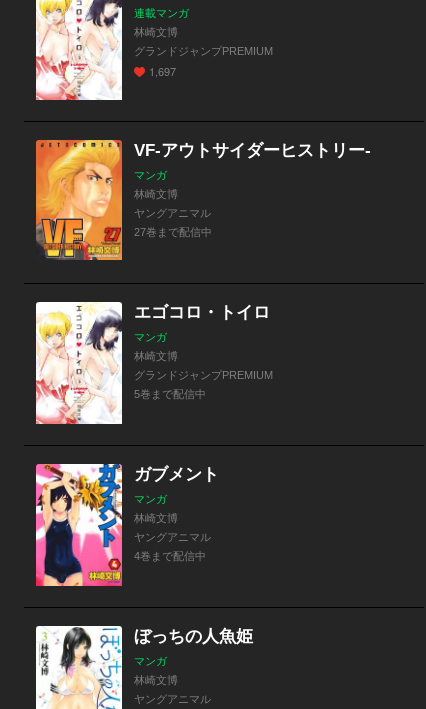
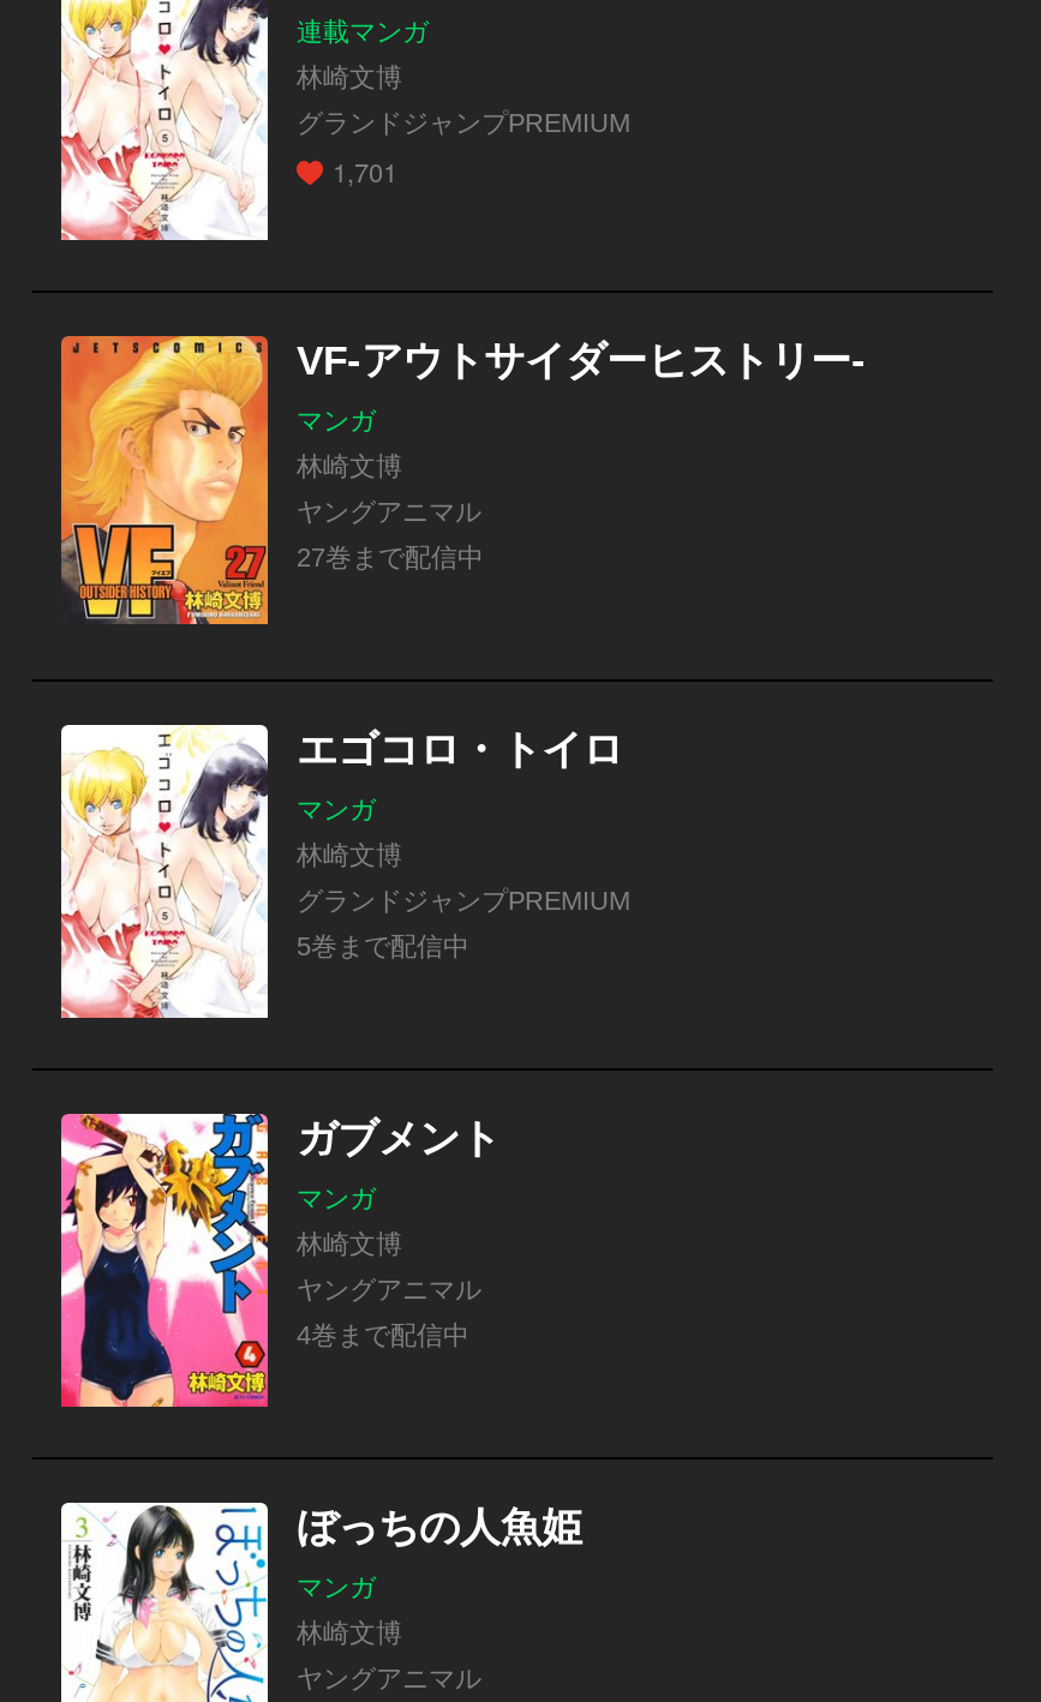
- 1,697
+ 1,701
